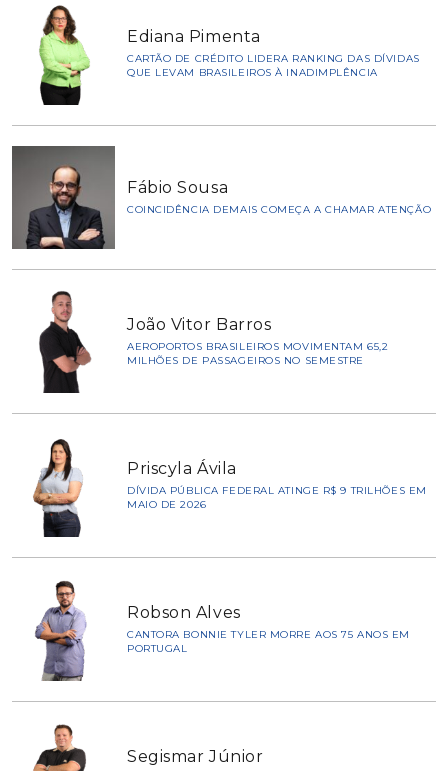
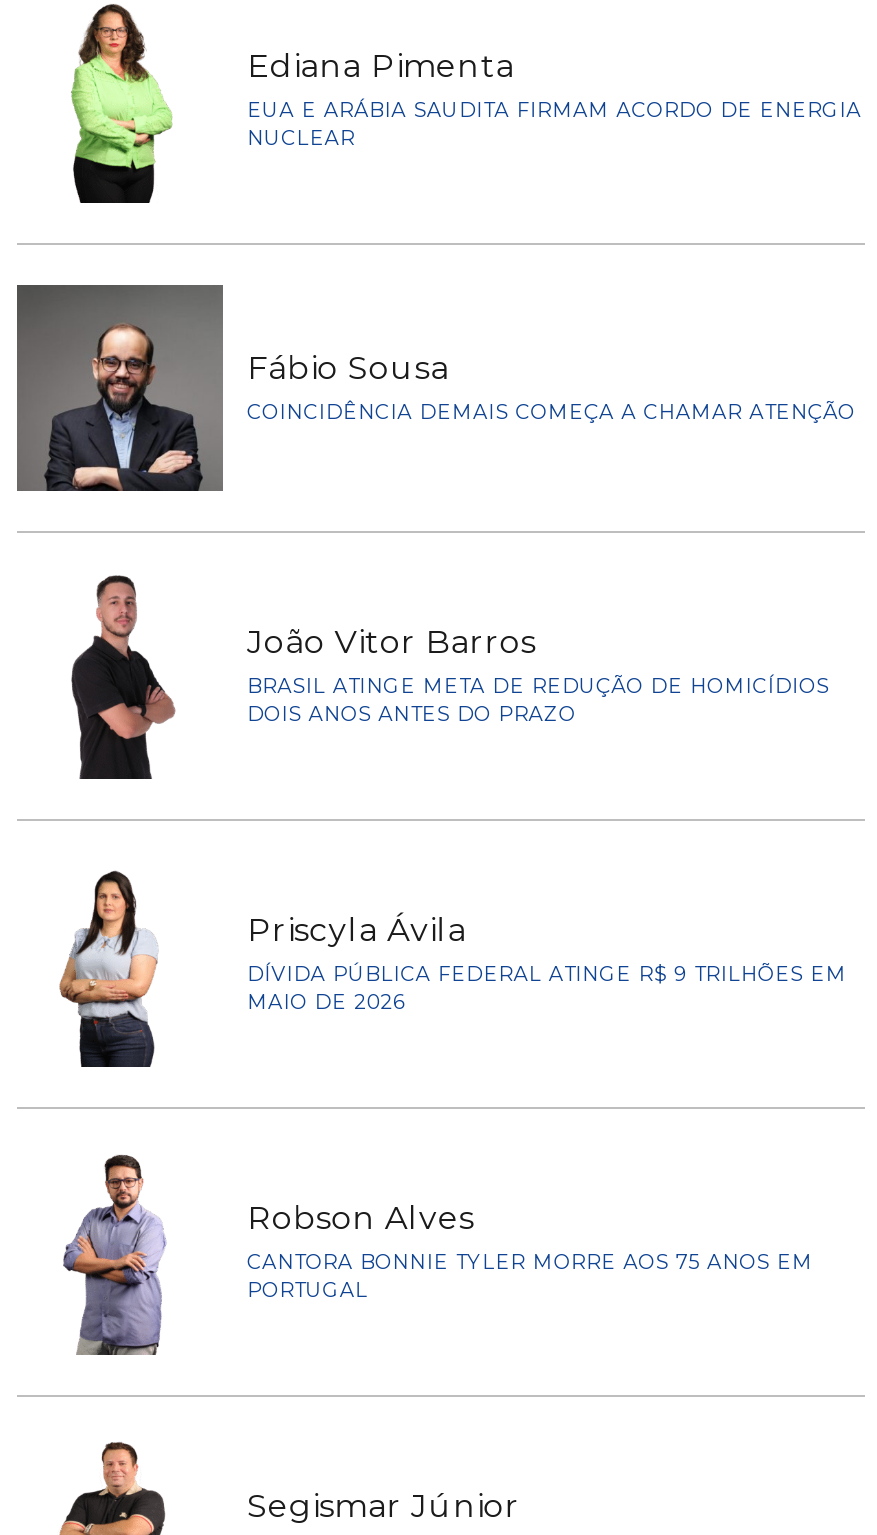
- CARTÃO DE CRÉDITO LIDERA RANKING DAS DÍVIDAS
- QUE LEVAM BRASILEIROS À INADIMPLÊNCIA
+ EUA E ARÁBIA SAUDITA FIRMAM ACORDO DE ENERGIA
+ NUCLEAR

- AEROPORTOS BRASILEIROS MOVIMENTAM 65,2
- MILHÕES DE PASSAGEIROS NO SEMESTRE
+ BRASIL ATINGE META DE REDUÇÃO DE HOMICÍDIOS
+ DOIS ANOS ANTES DO PRAZO
